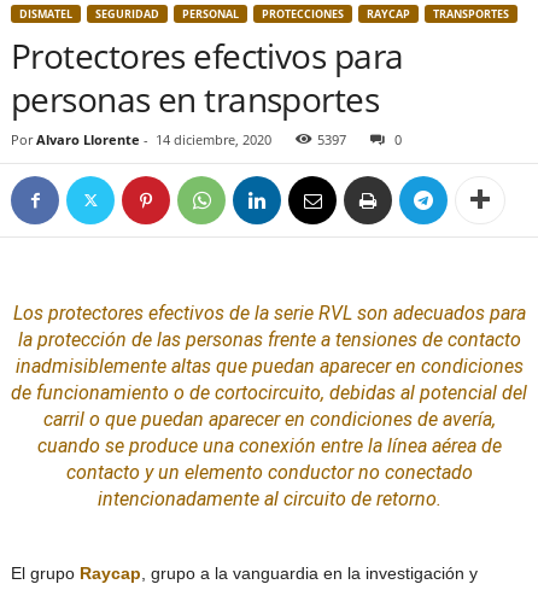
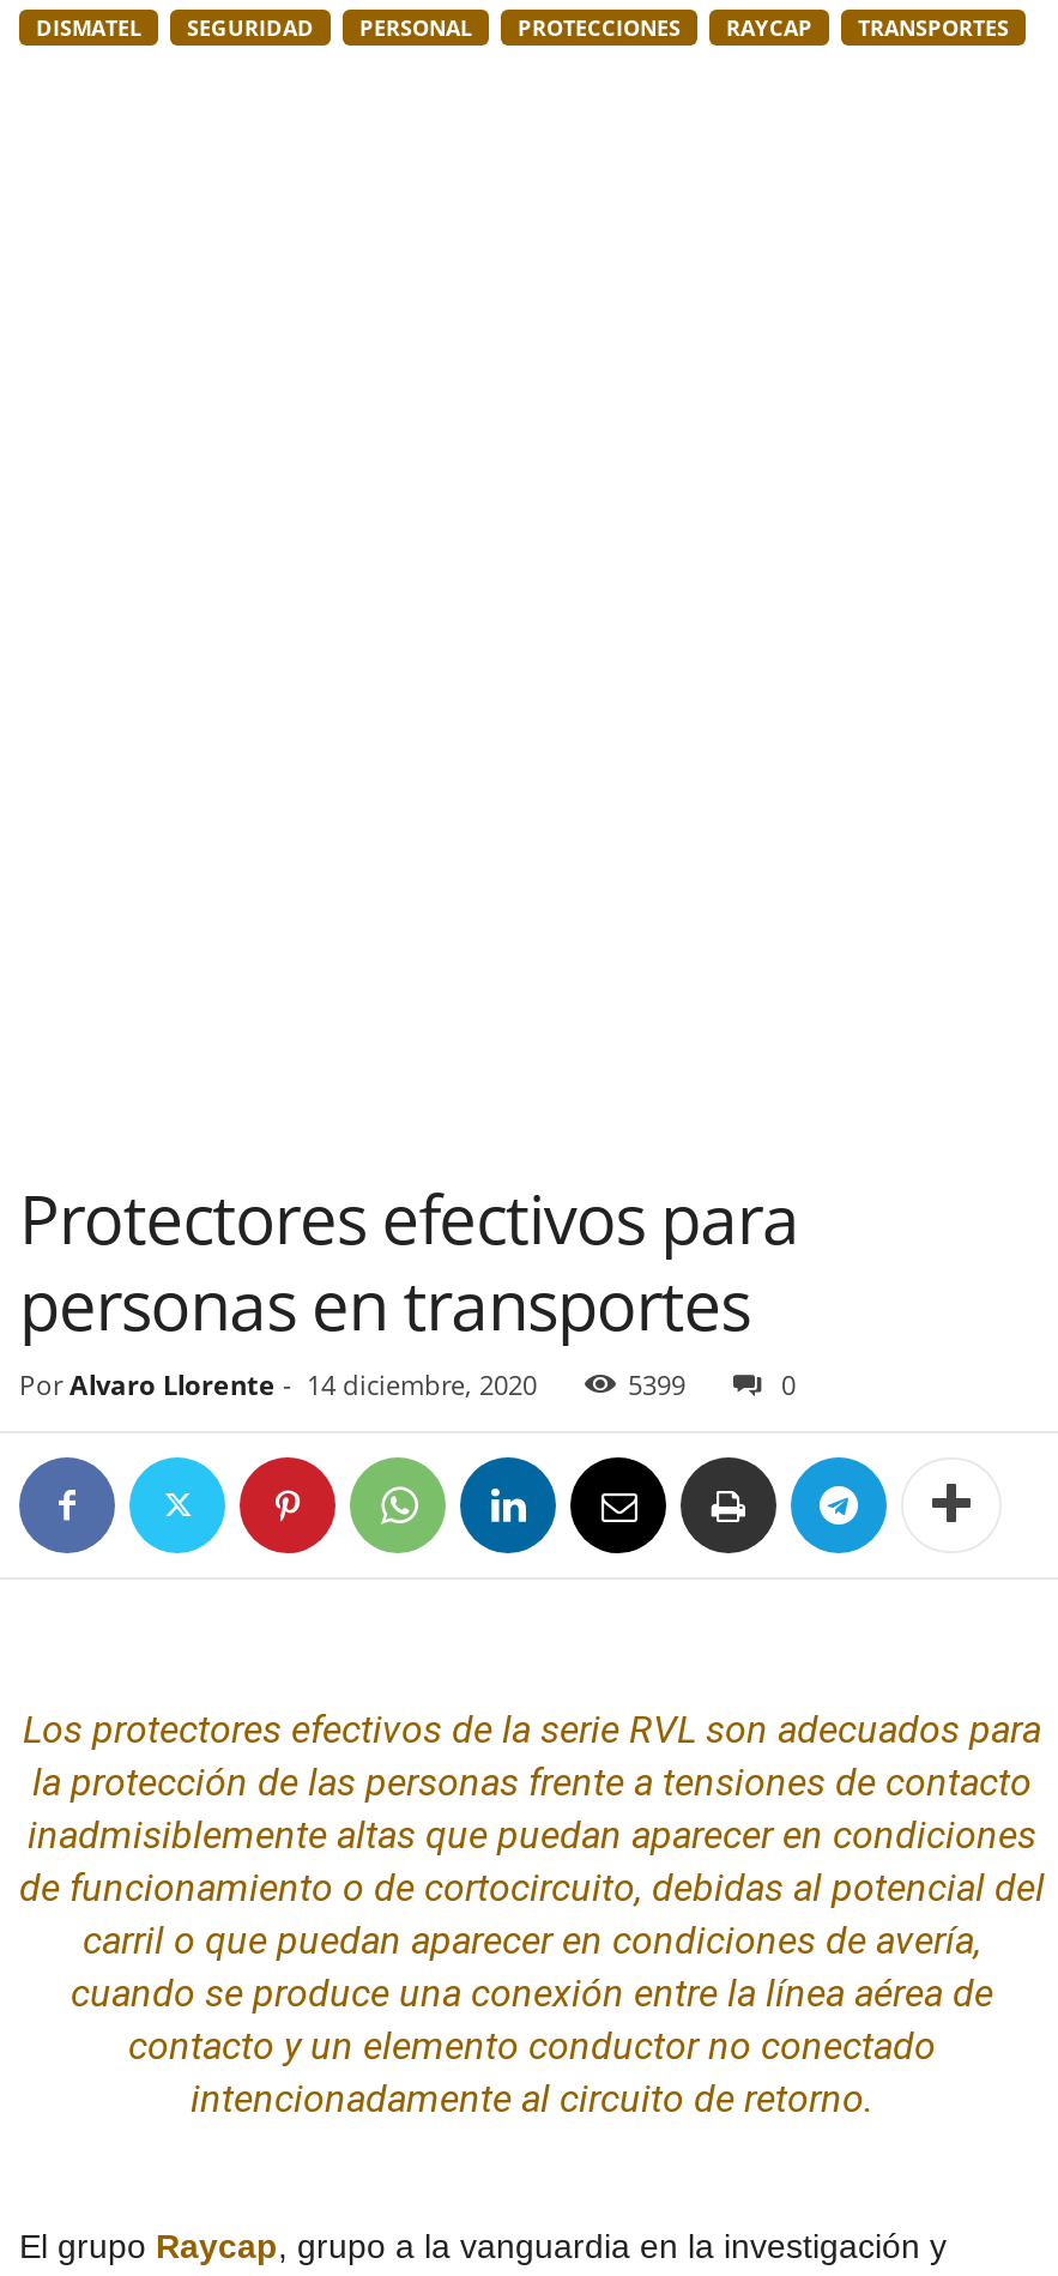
- 5397
+ 5399
